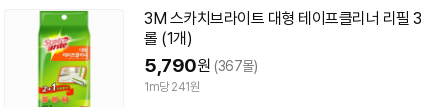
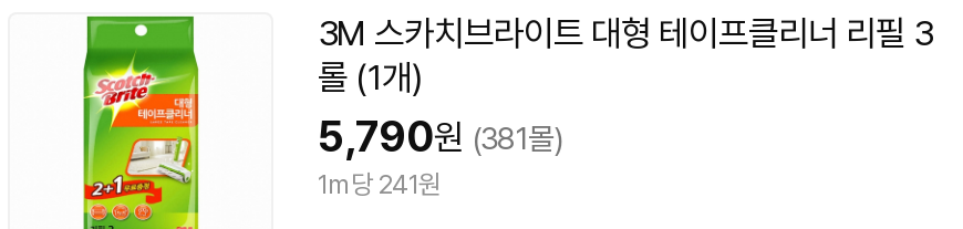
- 5,790원 (367몰)
+ 5,790원 (381몰)
